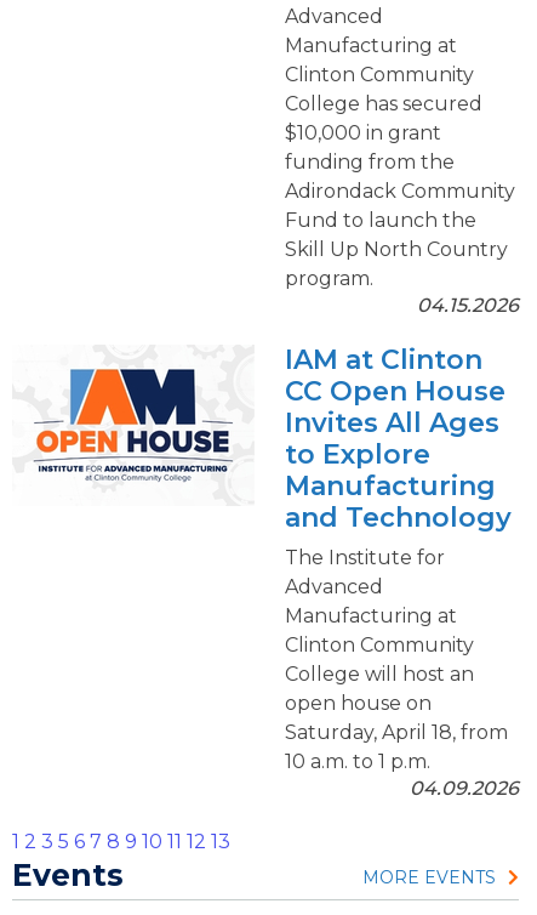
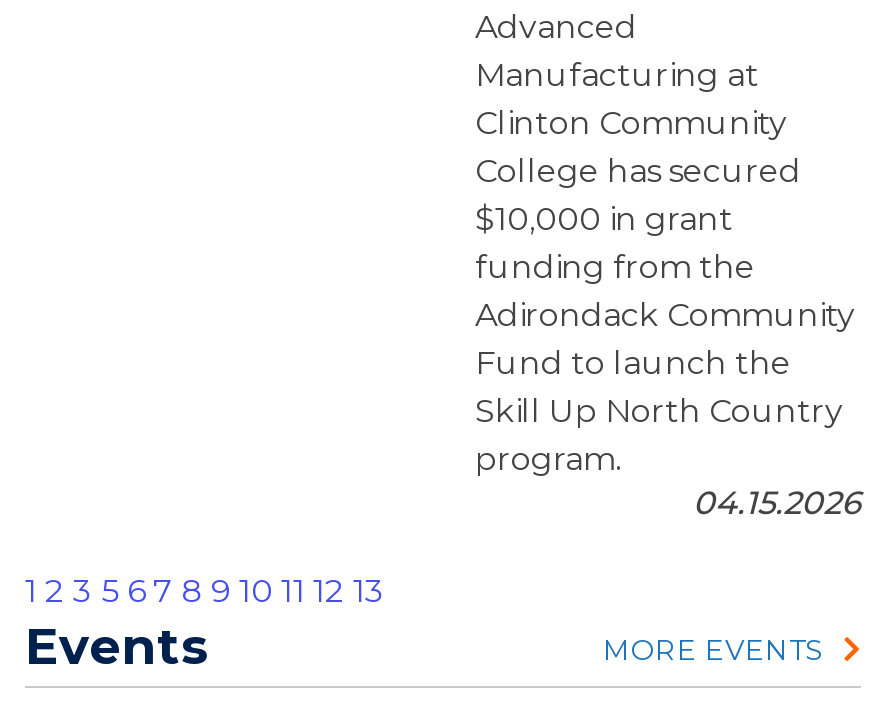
- IAM at Clinton
- CC Open House
- Invites All Ages
- to Explore
- Manufacturing
- and Technology
- The Institute for
- Advanced
- Manufacturing at
- Clinton Community
- College will host an
- open house on
- Saturday, April 18, from
- 10 a.m. to 1 p.m.
- 04.09.2026

- [image]
